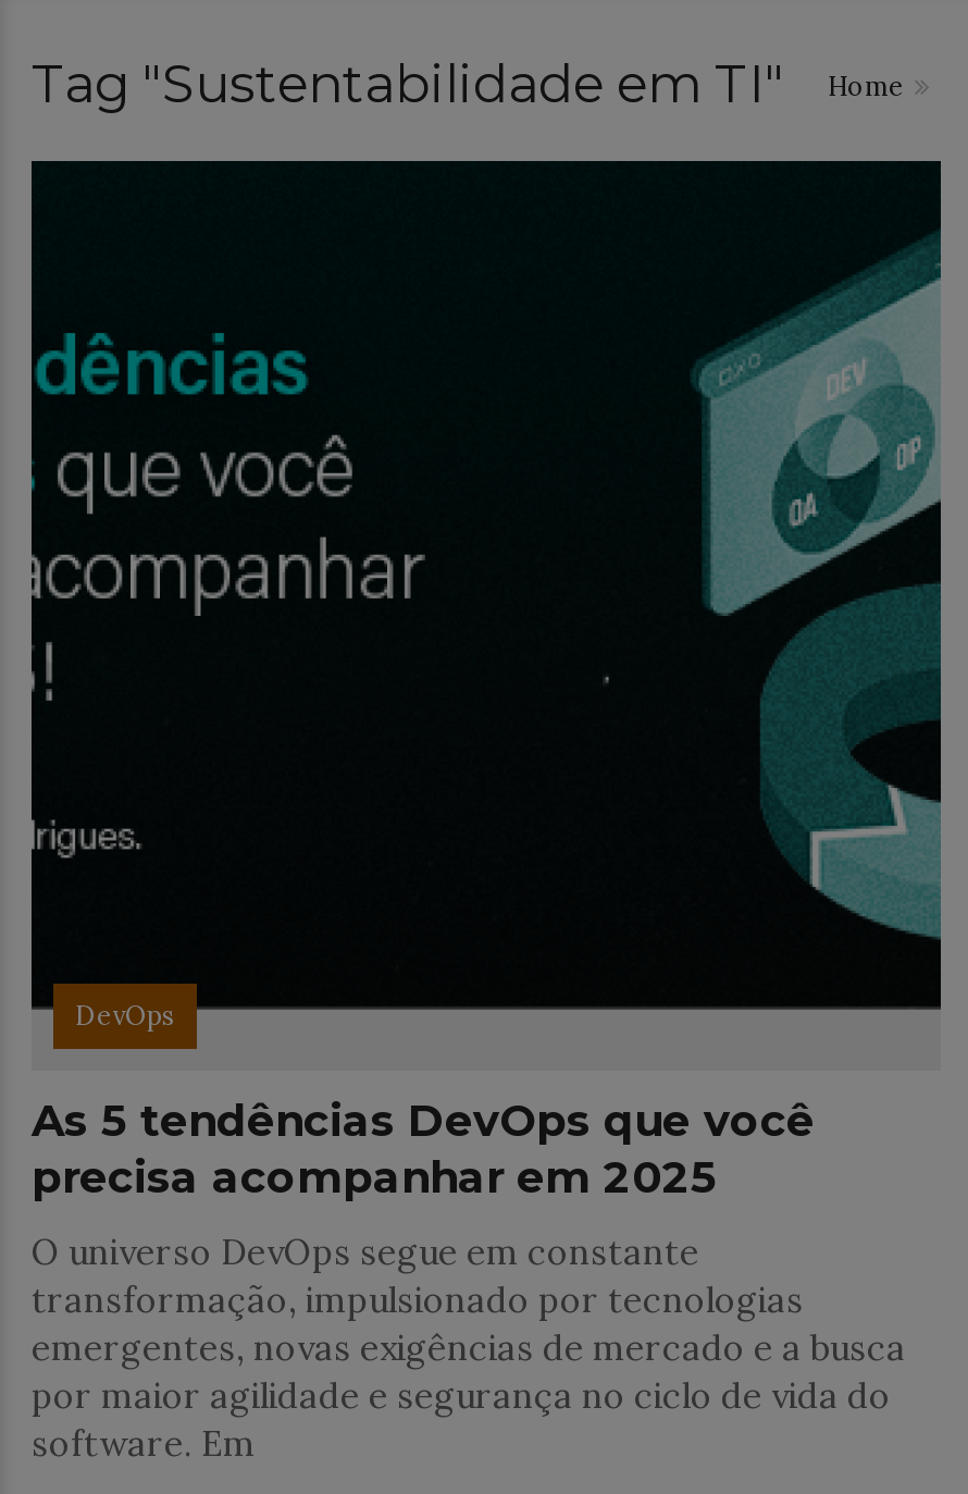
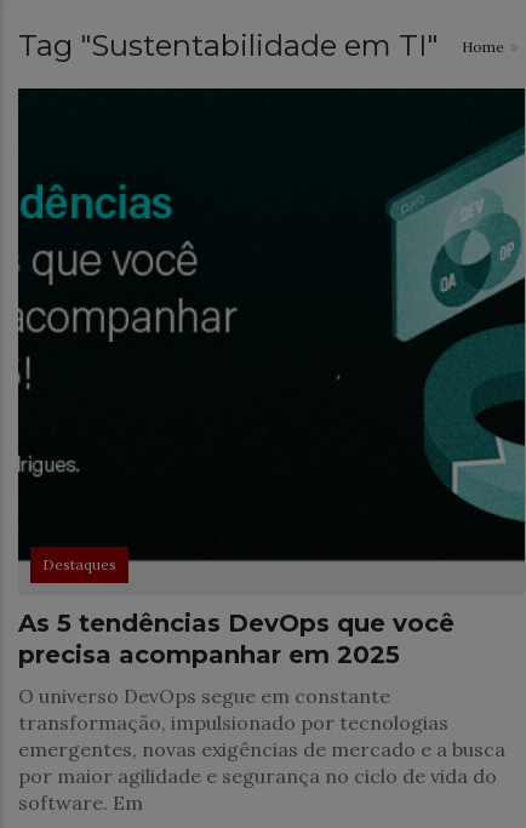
- DevOps
+ Destaques
